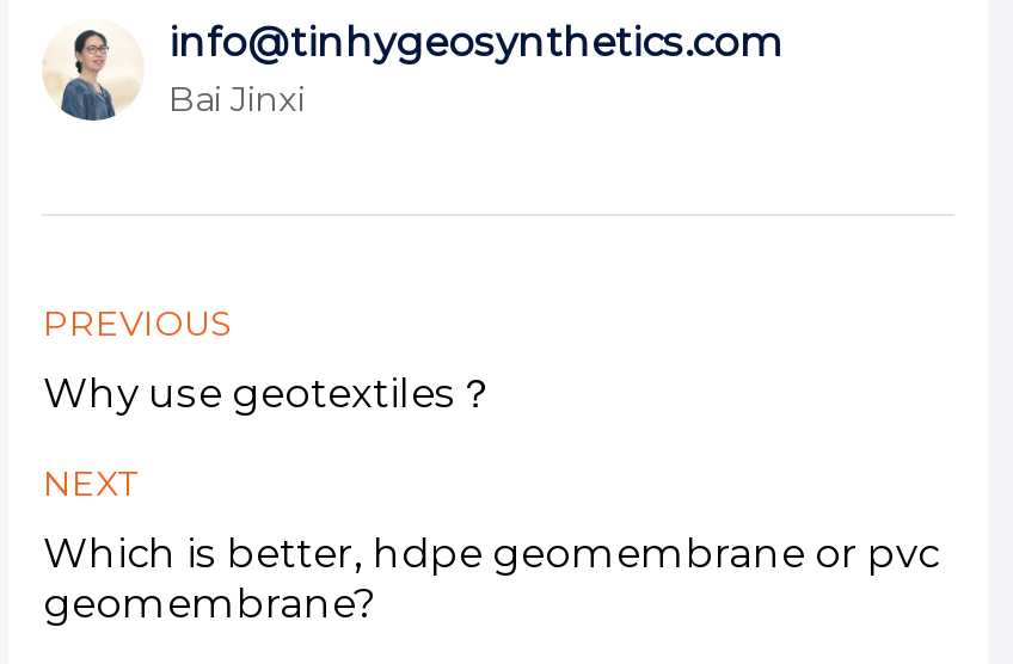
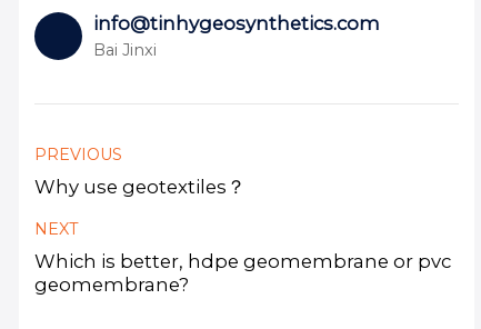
- [image]
+ [image]
